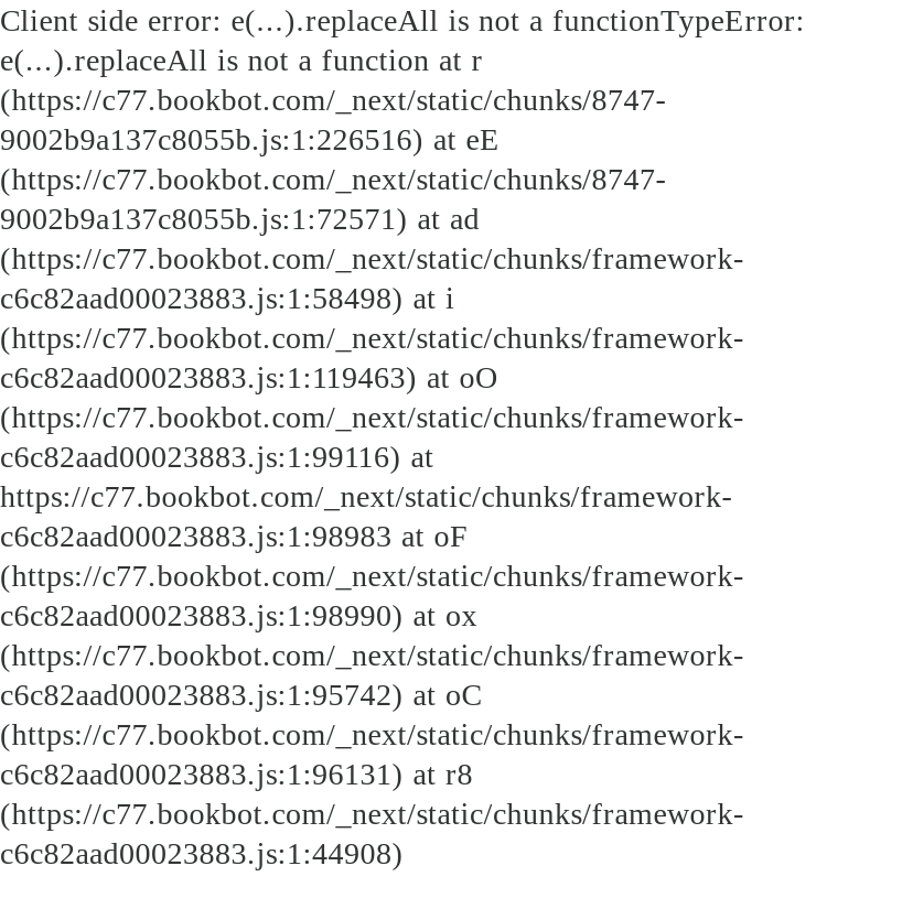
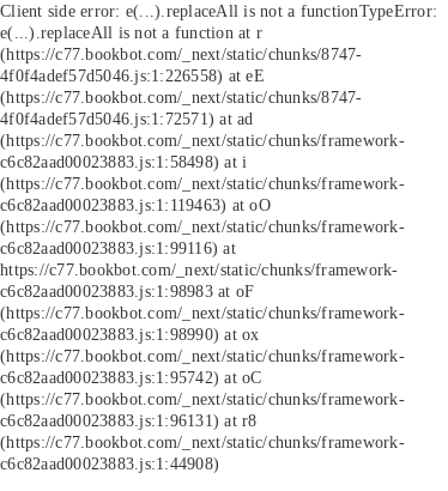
- 9002b9a137c8055b.js:1:226516) at eE
+ 4f0f4adef57d5046.js:1:226558) at eE

- 9002b9a137c8055b.js:1:72571) at ad
+ 4f0f4adef57d5046.js:1:72571) at ad
